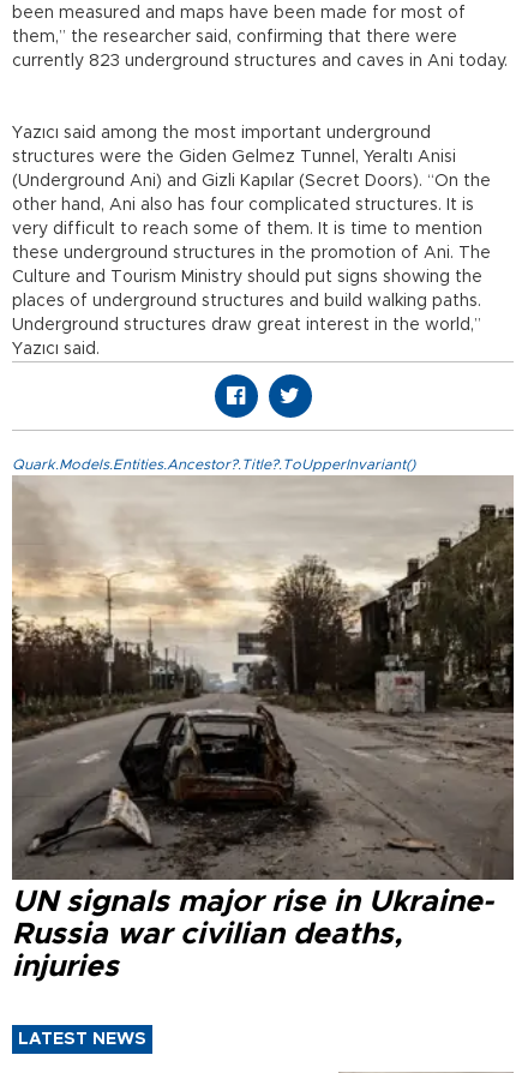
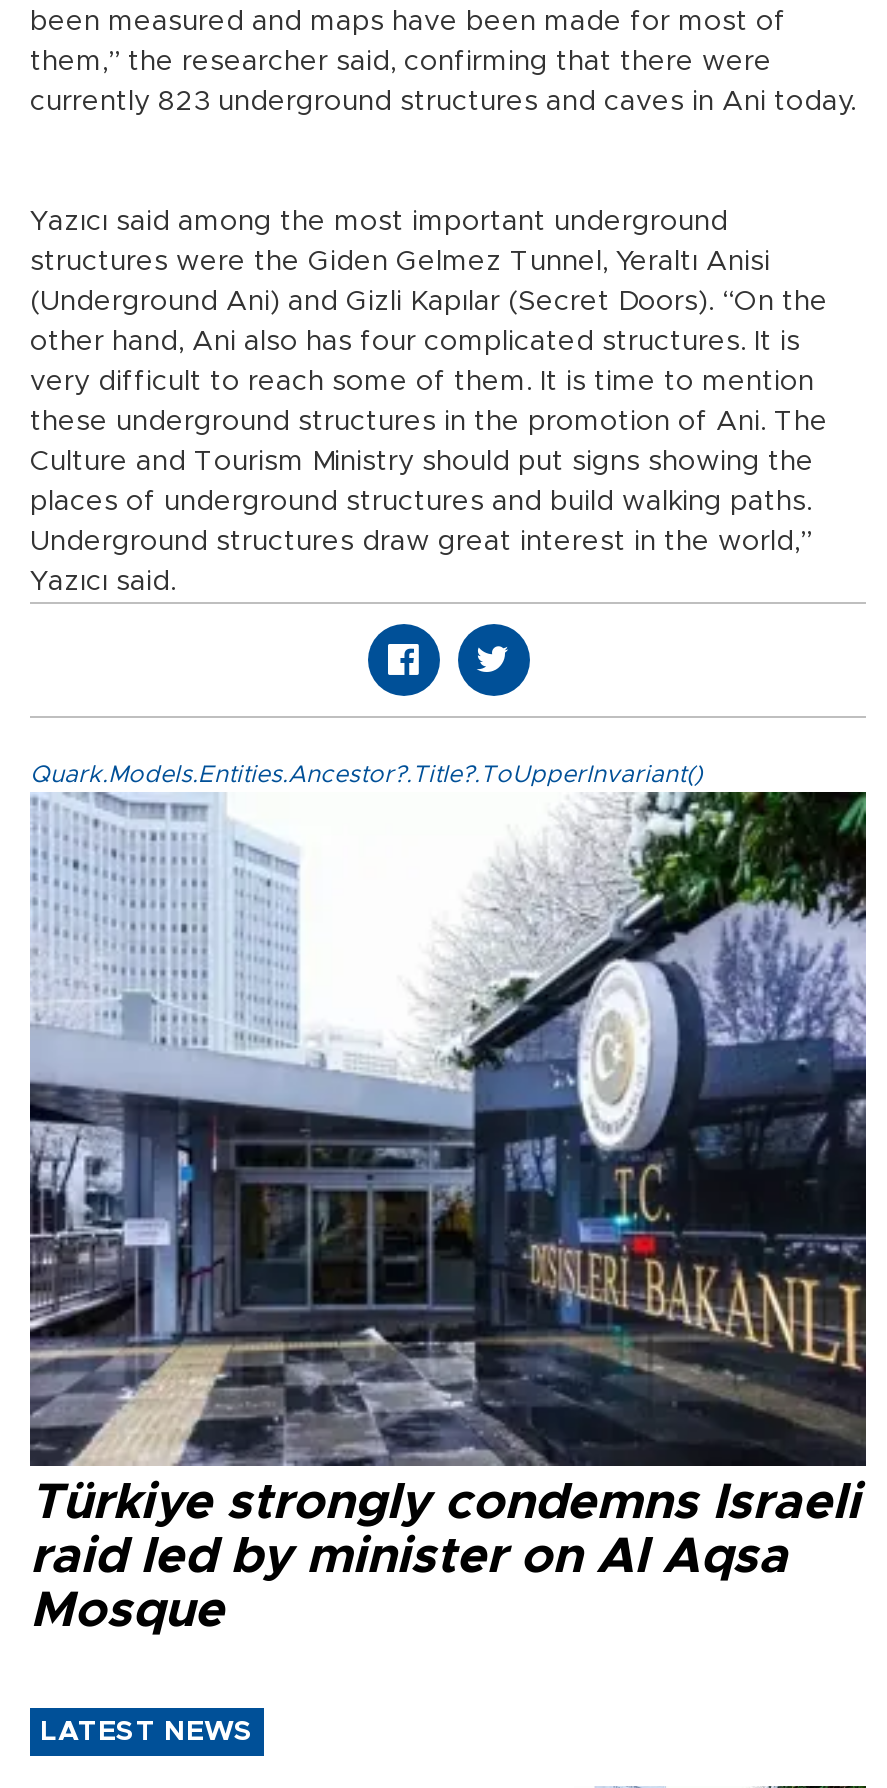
- [image]
- UN signals major rise in Ukraine-
- Russia war civilian deaths,
- injuries
+ [image]
+ Türkiye strongly condemns Israeli
+ raid led by minister on Al Aqsa
+ Mosque
